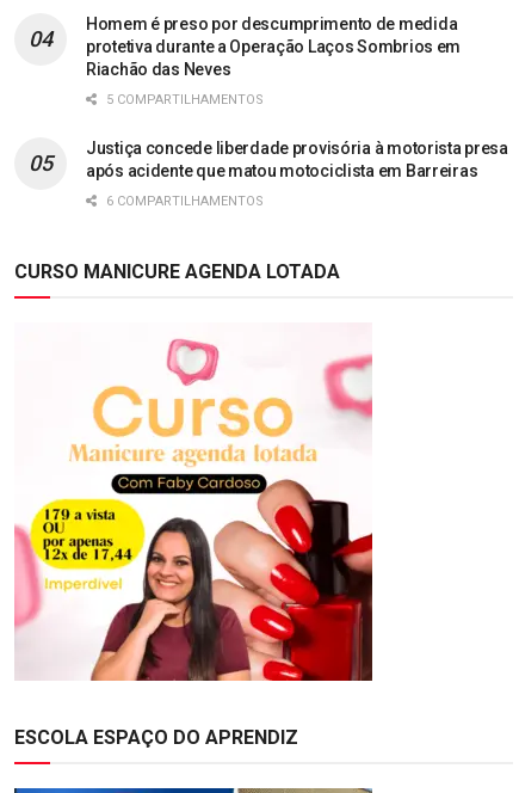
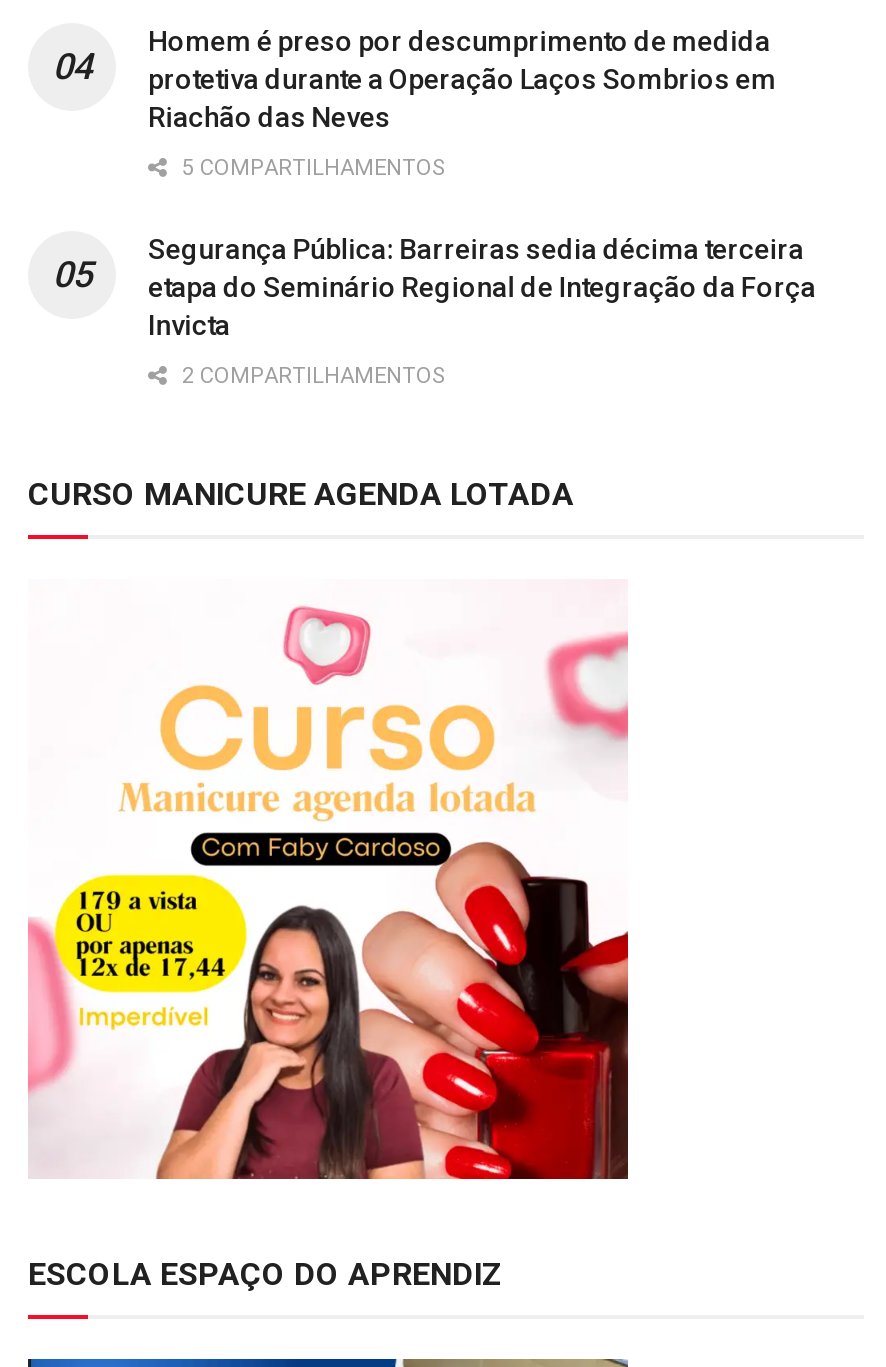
- Justiça concede liberdade provisória à motorista presa
- após acidente que matou motociclista em Barreiras
+ Segurança Pública: Barreiras sedia décima terceira
+ etapa do Seminário Regional de Integração da Força
+ Invicta

- 6 COMPARTILHAMENTOS
+ 2 COMPARTILHAMENTOS
